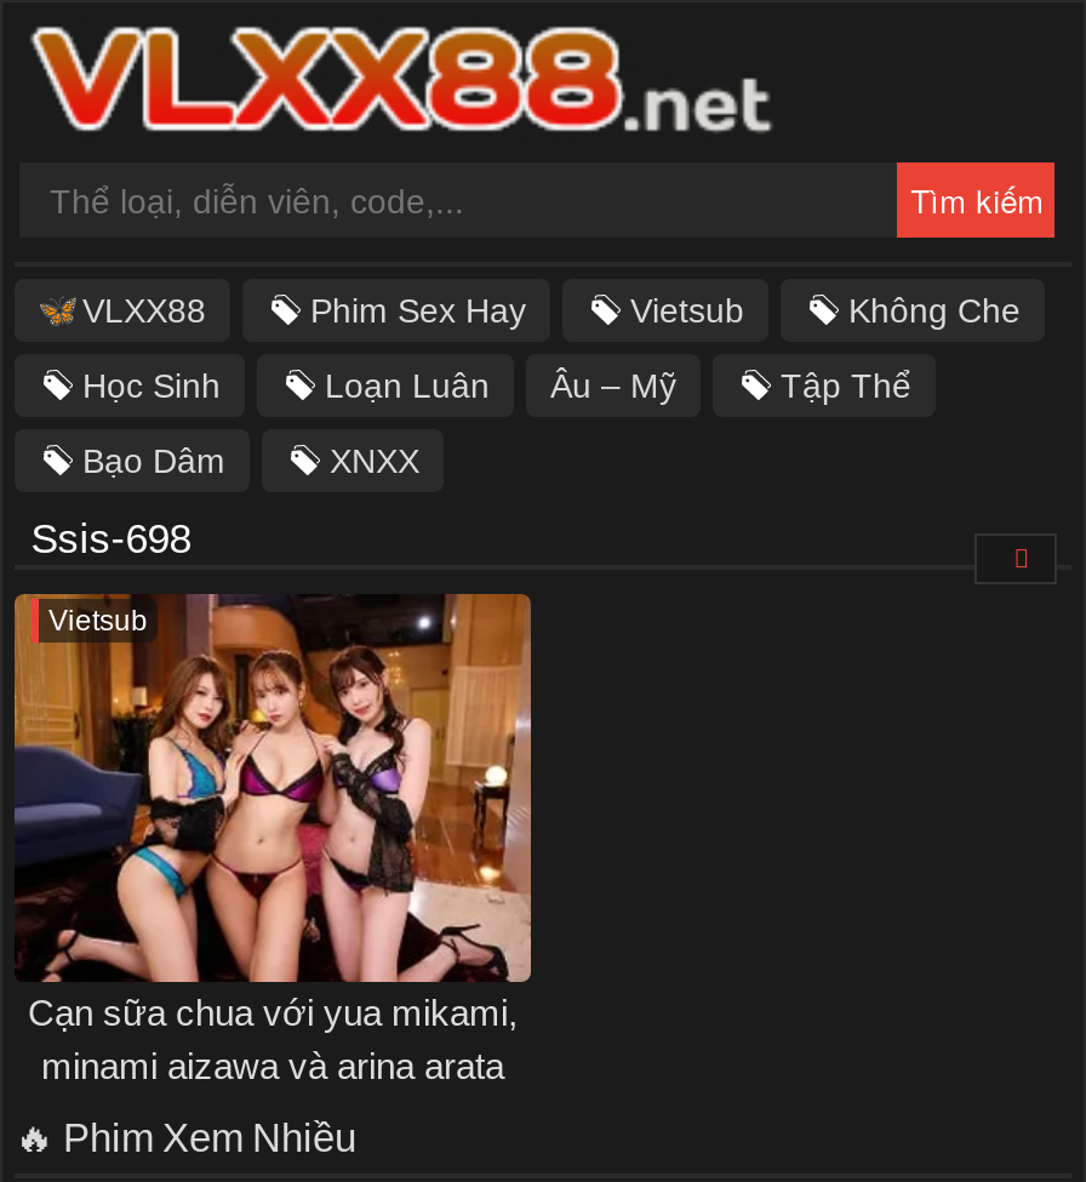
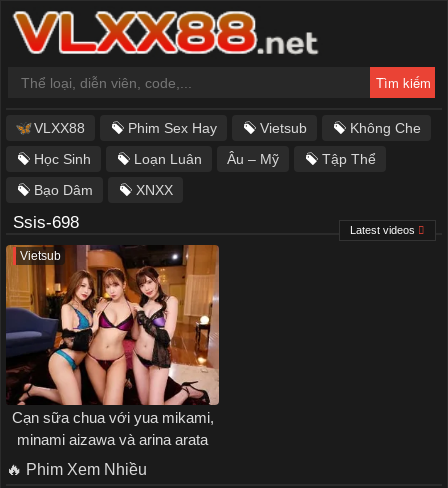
+ Latest videos
